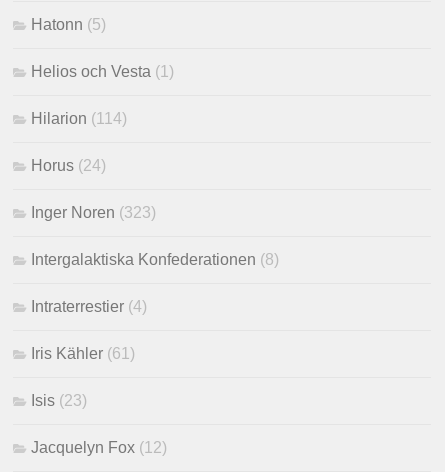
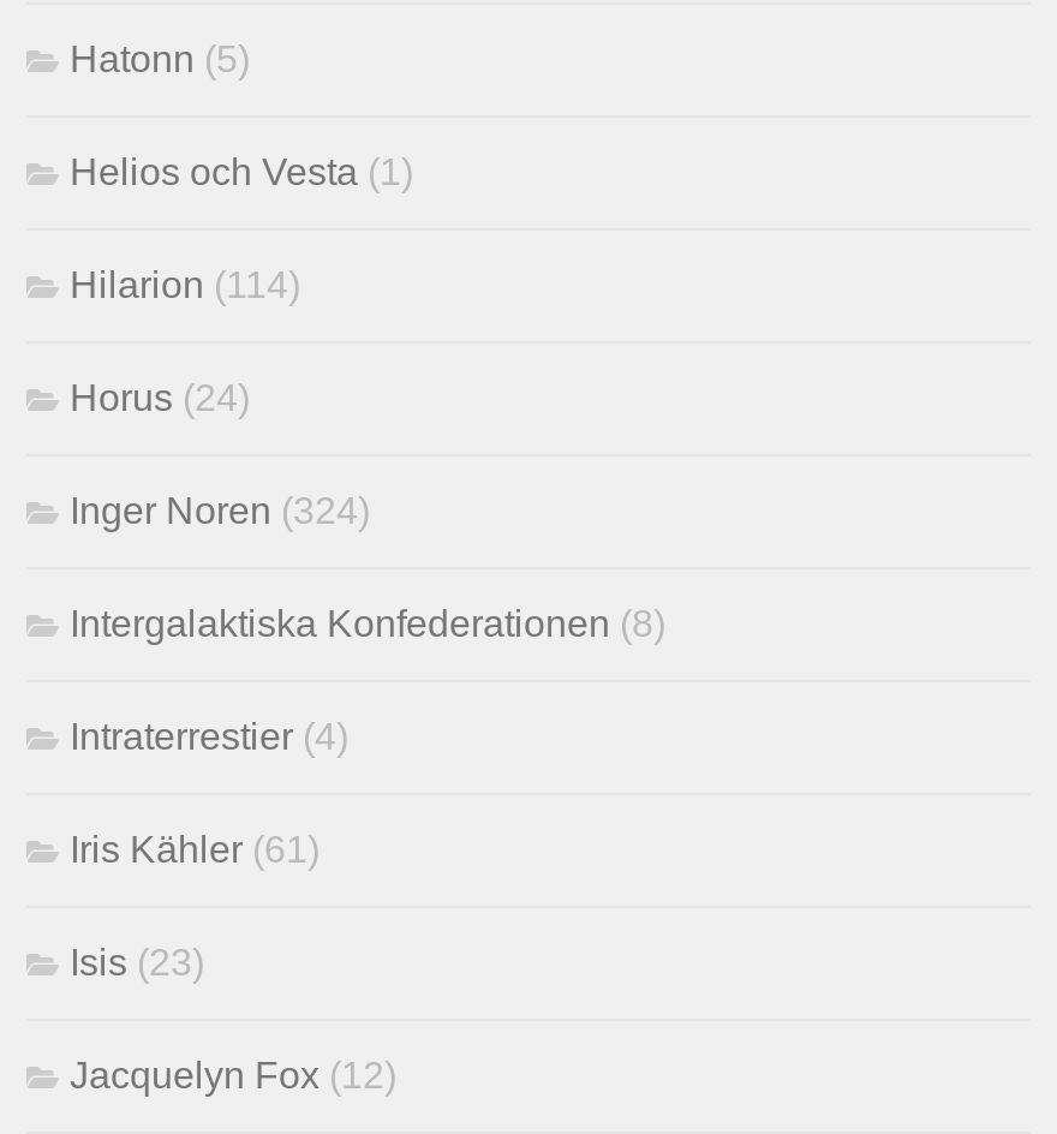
- Inger Noren (323)
+ Inger Noren (324)
